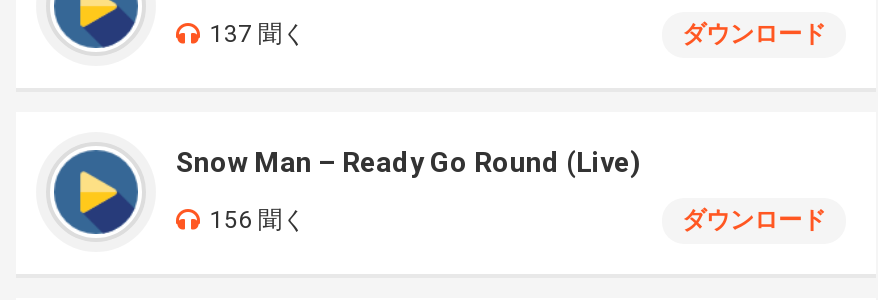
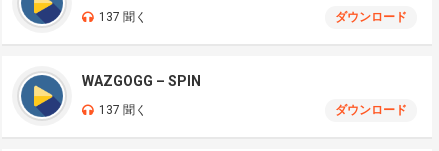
- Snow Man – Ready Go Round (Live)
+ WAZGOGG – SPIN

- 156 聞く
+ 137 聞く
